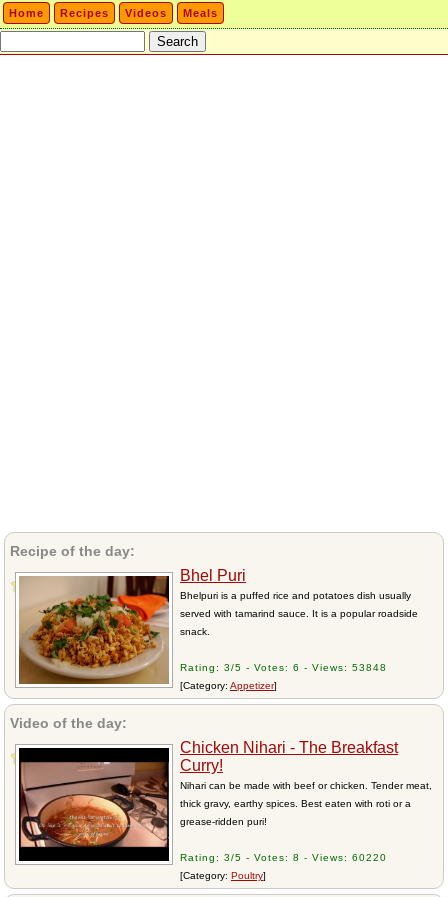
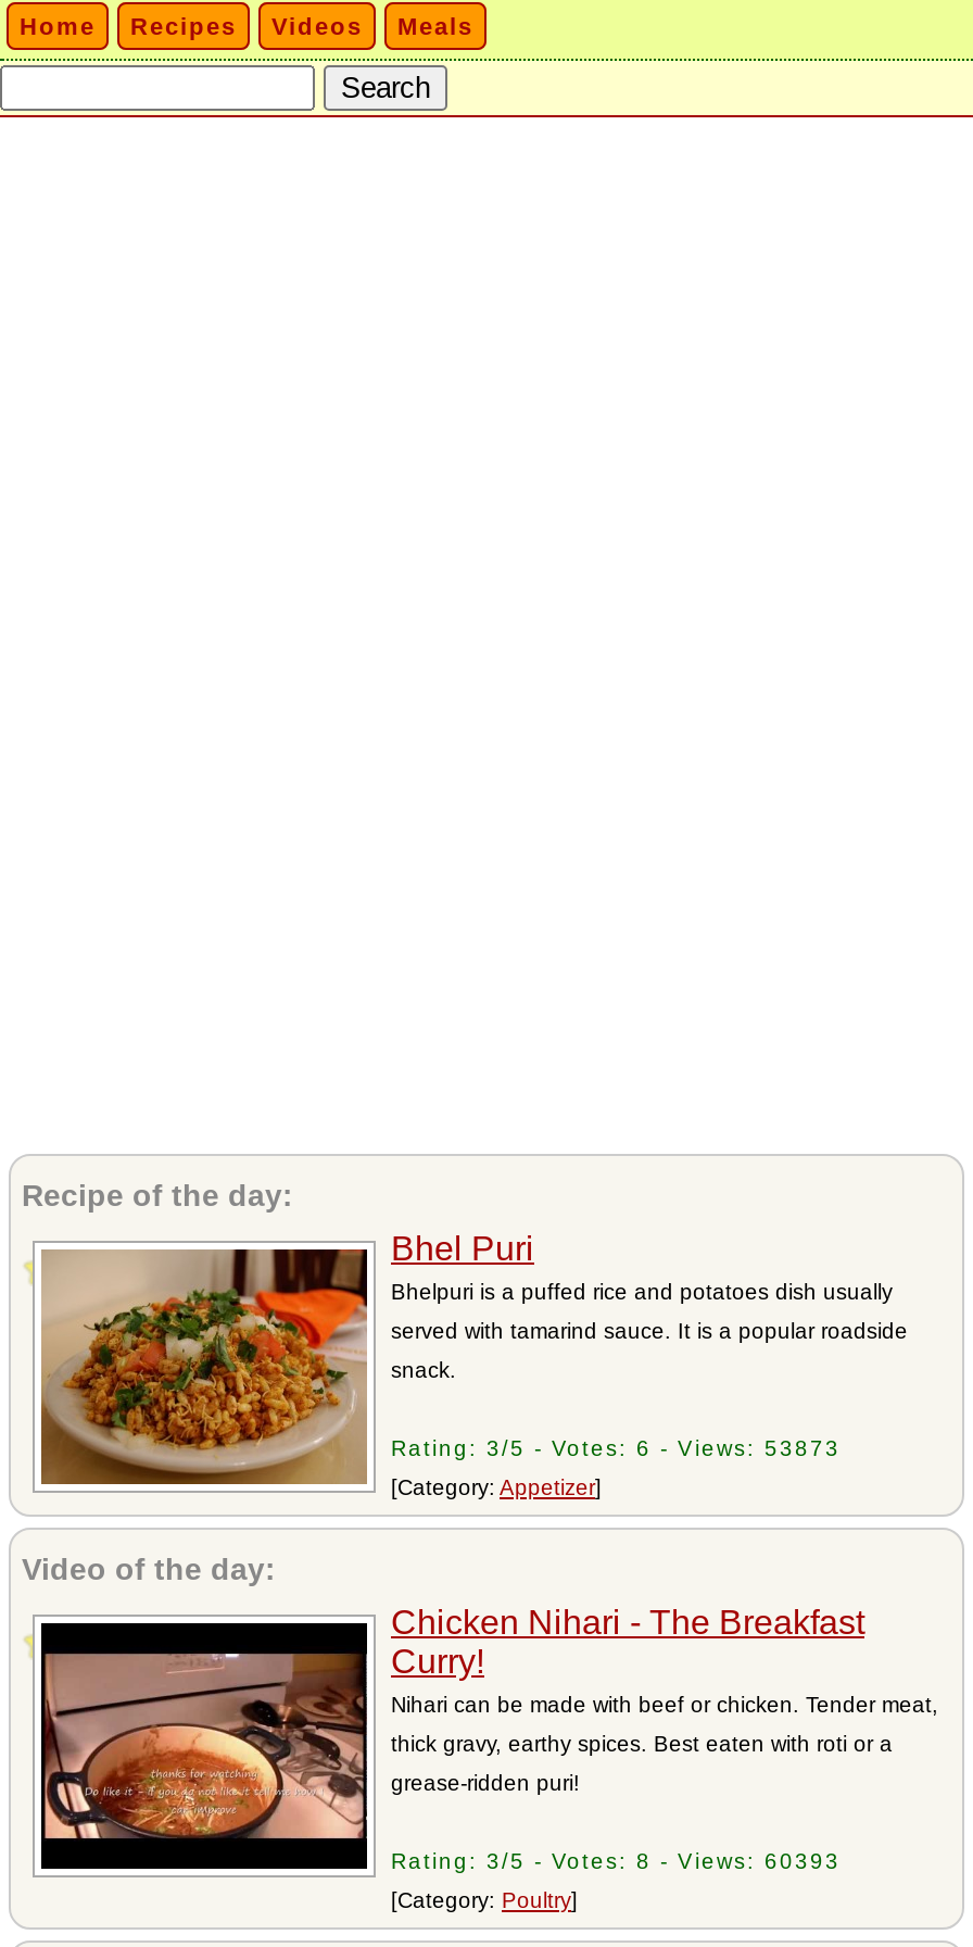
- Rating: 3/5 - Votes: 6 - Views: 53848
+ Rating: 3/5 - Votes: 6 - Views: 53873

- Rating: 3/5 - Votes: 8 - Views: 60220
+ Rating: 3/5 - Votes: 8 - Views: 60393
